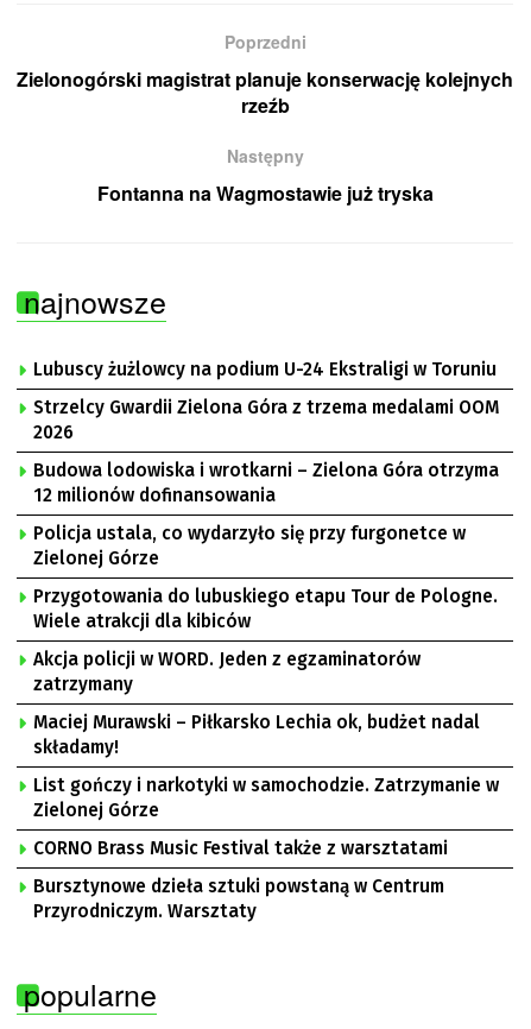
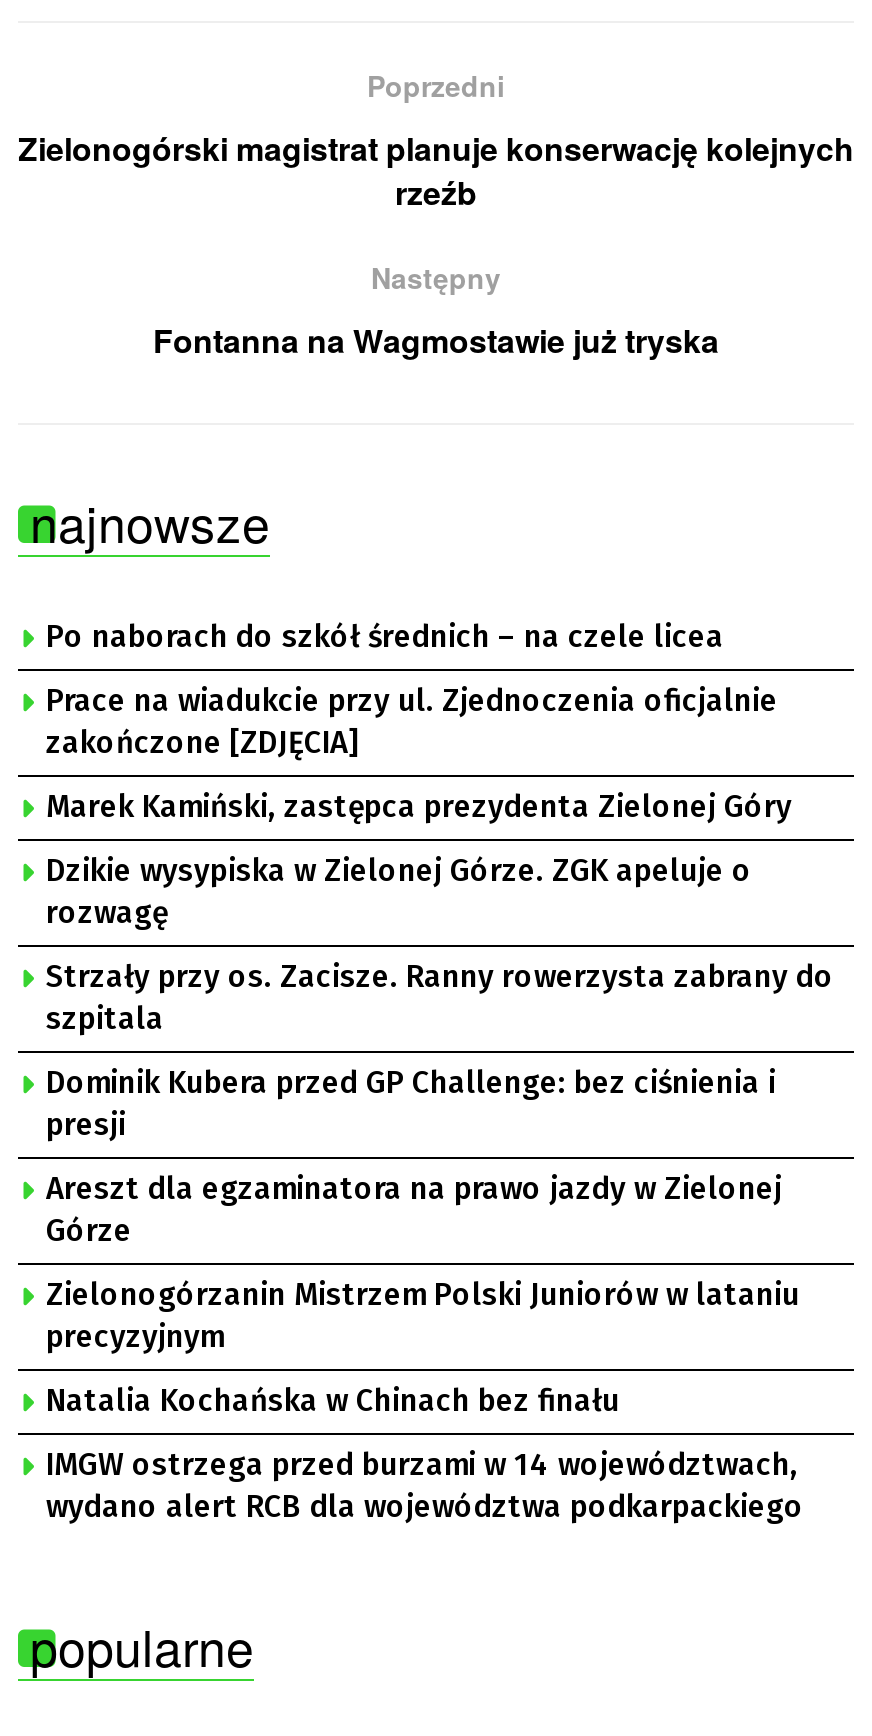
- Lubuscy żużlowcy na podium U-24 Ekstraligi w Toruniu
+ Po naborach do szkół średnich – na czele licea

- Strzelcy Gwardii Zielona Góra z trzema medalami OOM
- 2026
+ Prace na wiadukcie przy ul. Zjednoczenia oficjalnie
+ zakończone [ZDJĘCIA]

- Budowa lodowiska i wrotkarni – Zielona Góra otrzyma
- 12 milionów dofinansowania
+ Marek Kamiński, zastępca prezydenta Zielonej Góry

- Policja ustala, co wydarzyło się przy furgonetce w
- Zielonej Górze
+ Dzikie wysypiska w Zielonej Górze. ZGK apeluje o
+ rozwagę

- Przygotowania do lubuskiego etapu Tour de Pologne.
- Wiele atrakcji dla kibiców
+ Strzały przy os. Zacisze. Ranny rowerzysta zabrany do
+ szpitala

- Akcja policji w WORD. Jeden z egzaminatorów
- zatrzymany
+ Dominik Kubera przed GP Challenge: bez ciśnienia i
+ presji

- Maciej Murawski – Piłkarsko Lechia ok, budżet nadal
- składamy!
+ Areszt dla egzaminatora na prawo jazdy w Zielonej
+ Górze

- List gończy i narkotyki w samochodzie. Zatrzymanie w
- Zielonej Górze
+ Zielonogórzanin Mistrzem Polski Juniorów w lataniu
+ precyzyjnym

- CORNO Brass Music Festival także z warsztatami
+ Natalia Kochańska w Chinach bez finału

- Bursztynowe dzieła sztuki powstaną w Centrum
- Przyrodniczym. Warsztaty
+ IMGW ostrzega przed burzami w 14 województwach,
+ wydano alert RCB dla województwa podkarpackiego
